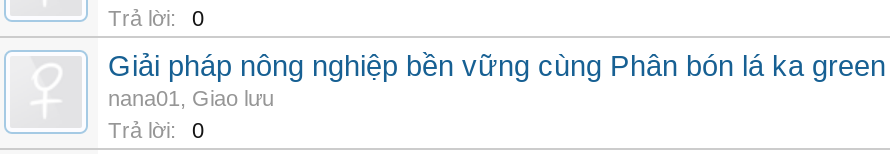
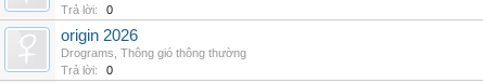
- Giải pháp nông nghiệp bền vững cùng Phân bón lá ka green
- nana01, Giao lưu
+ origin 2026
+ Drograms, Thông gió thông thường
